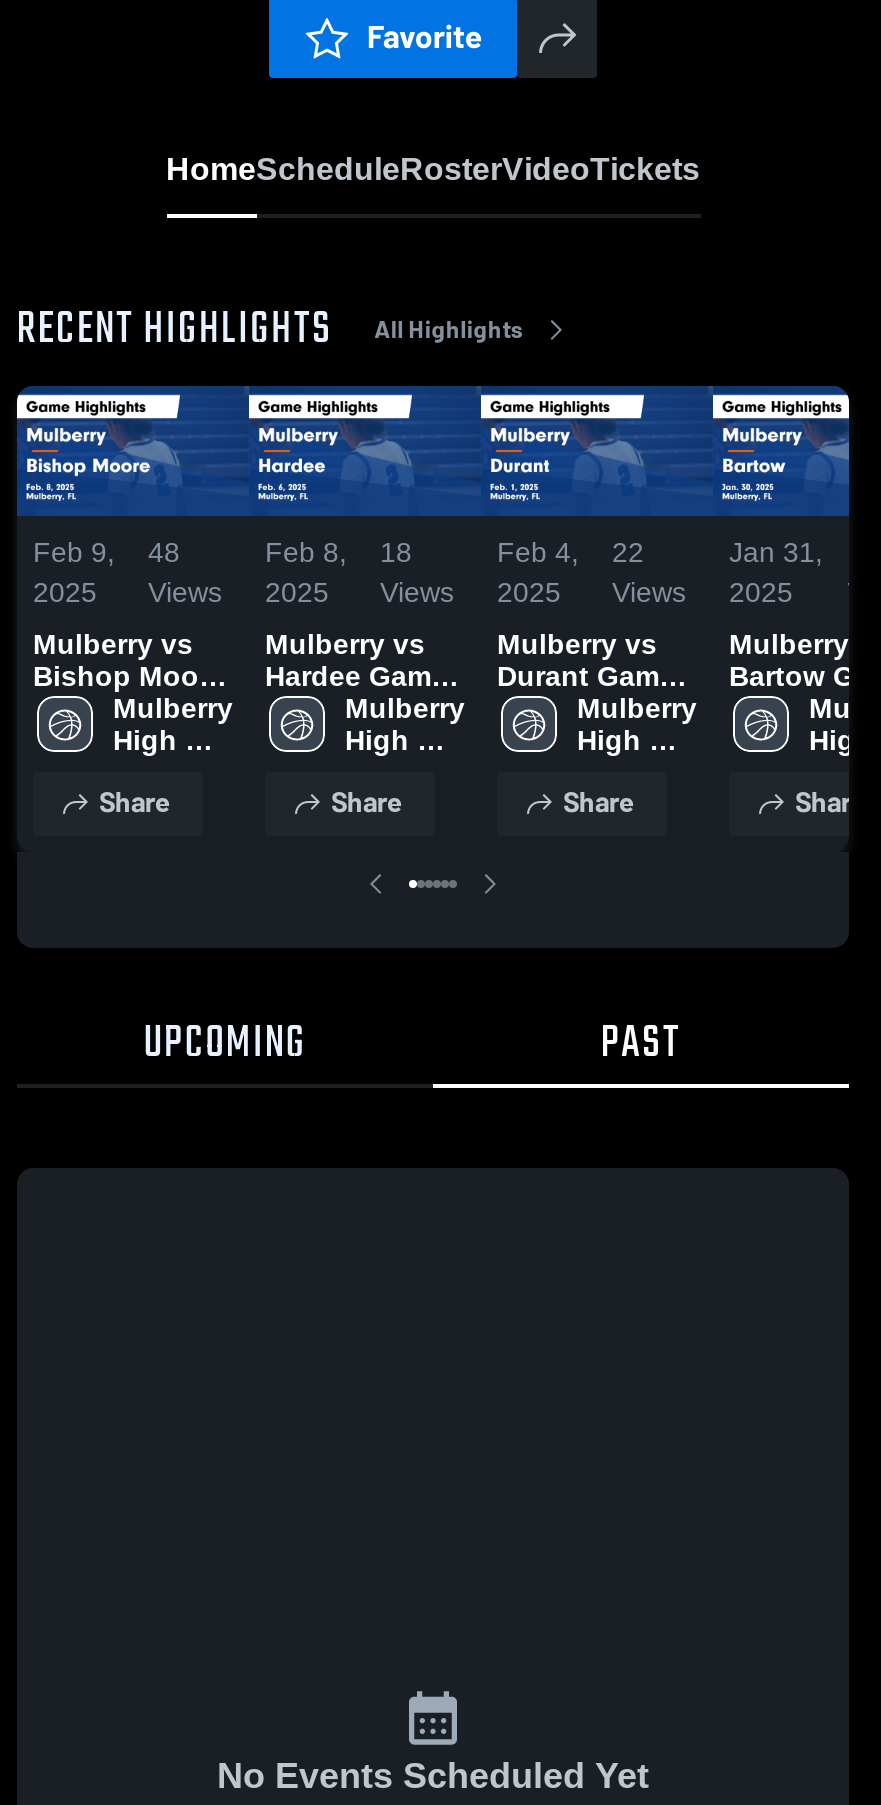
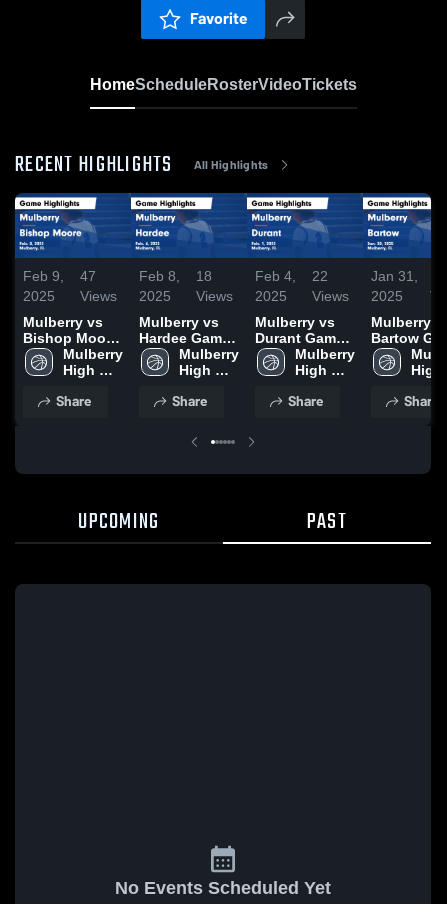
- Feb 9, 48
+ Feb 9, 47
